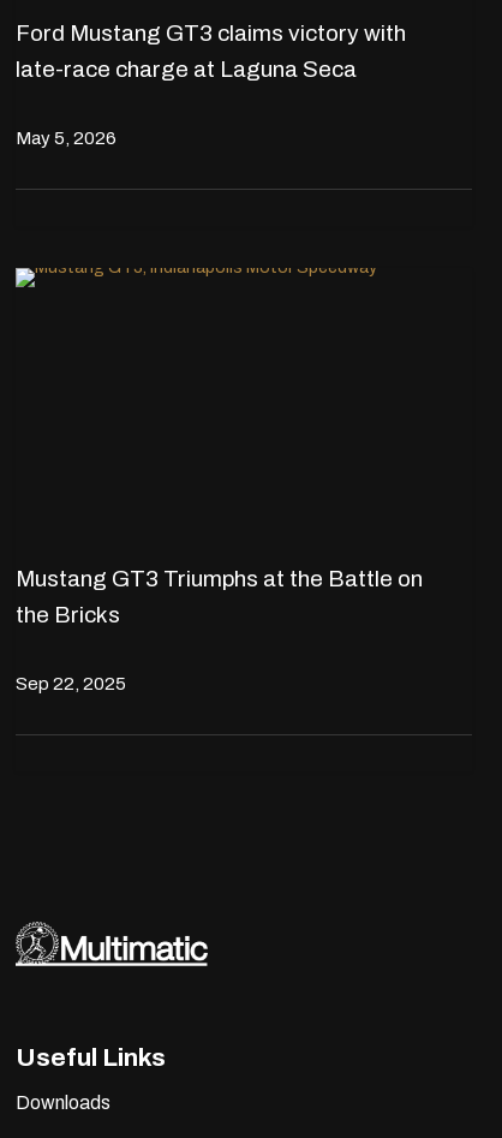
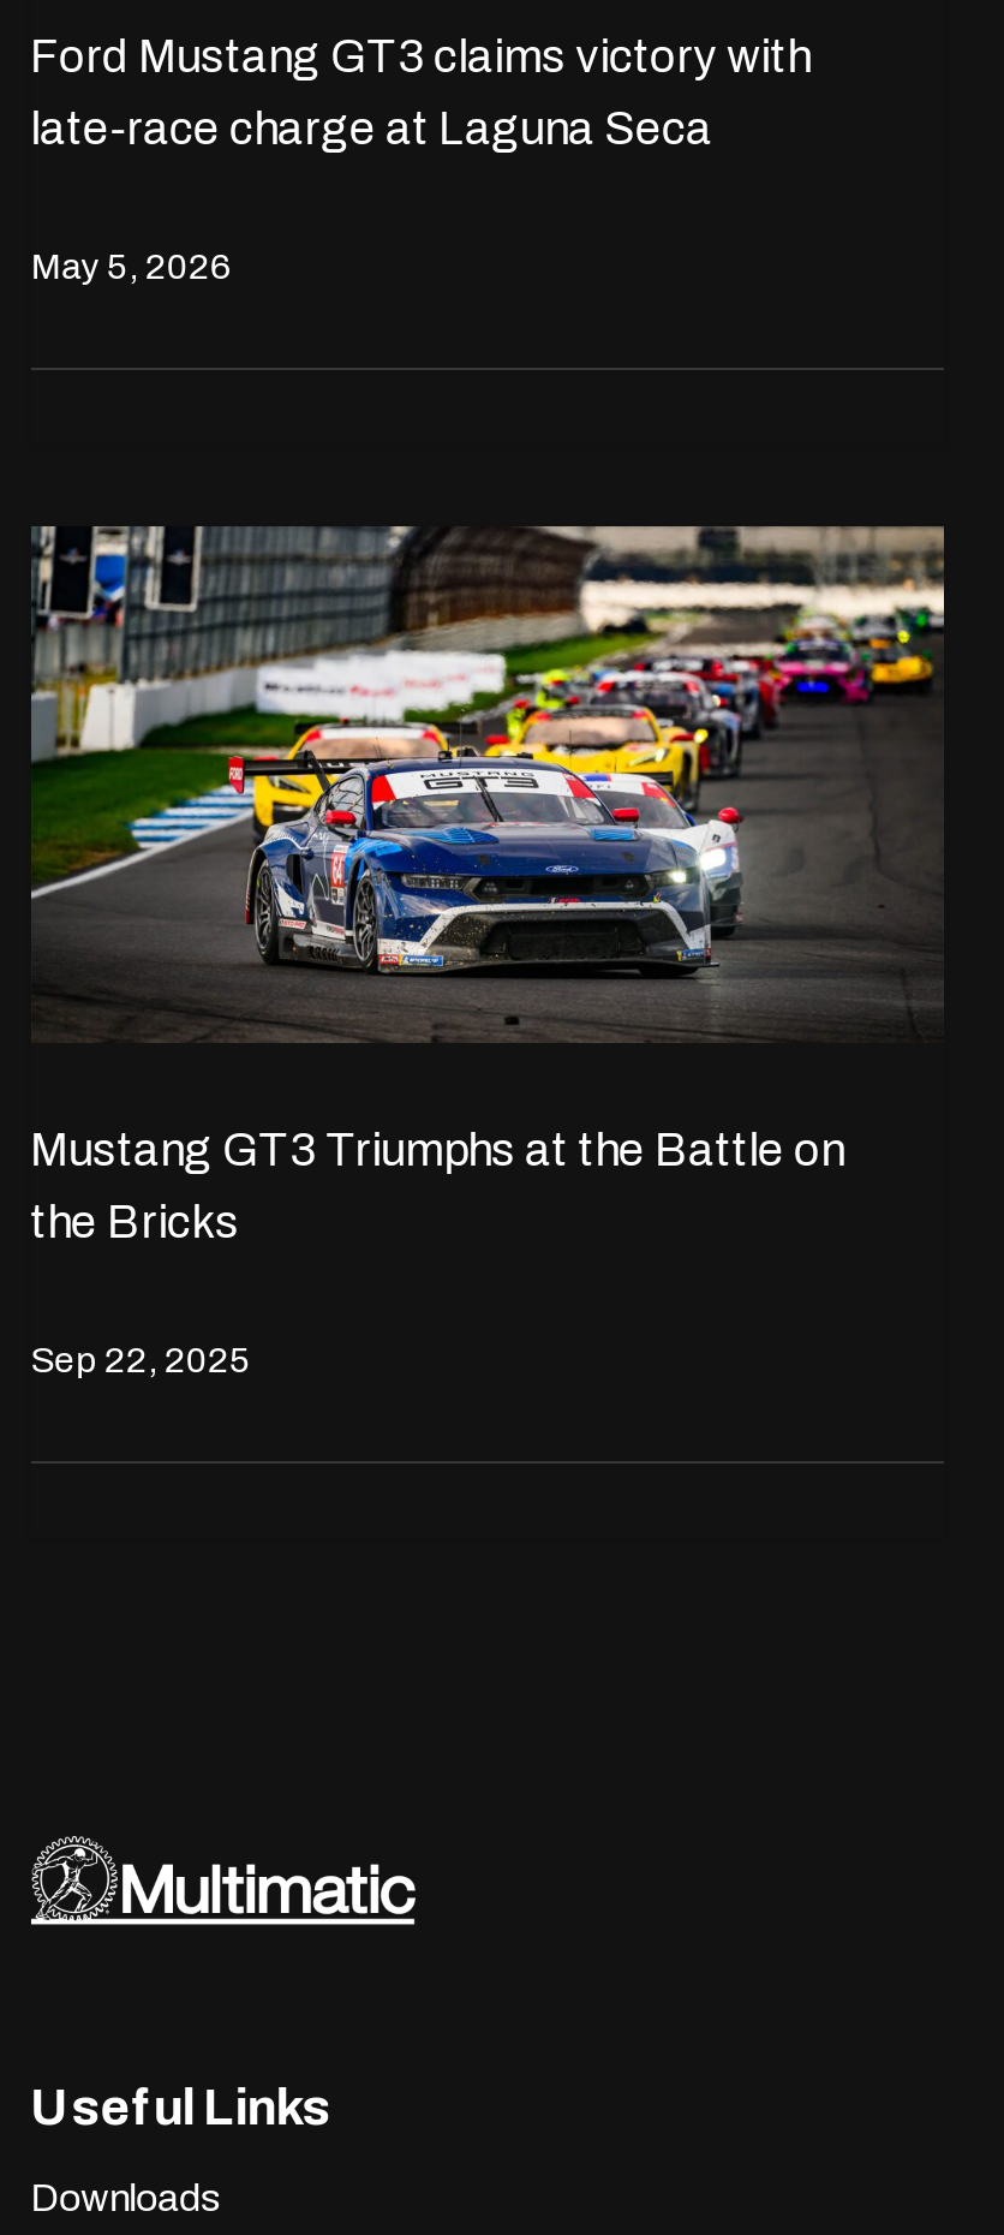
+ [image]
